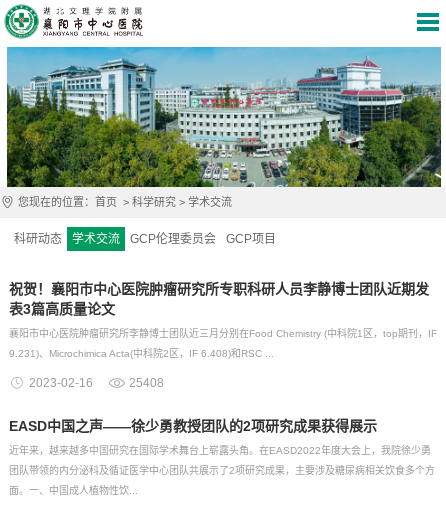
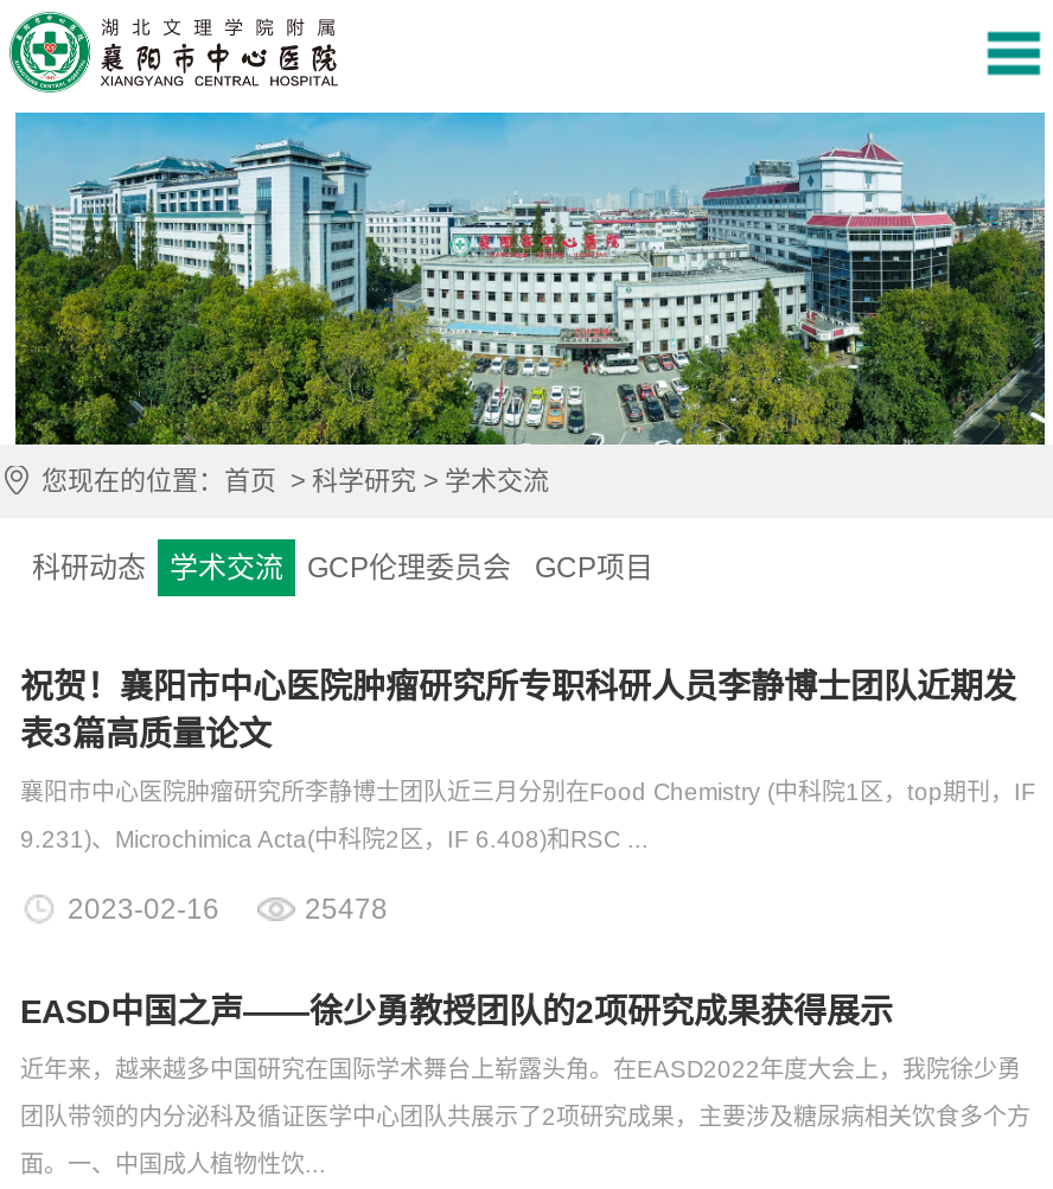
- 25408
+ 25478
